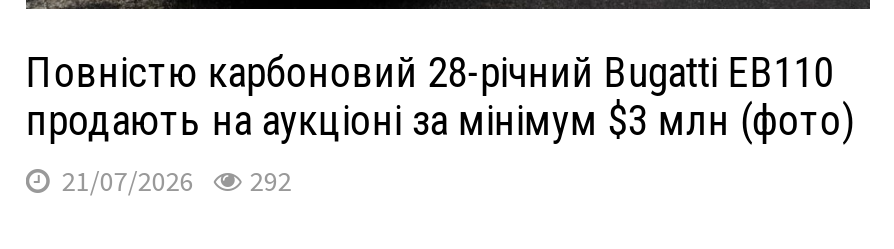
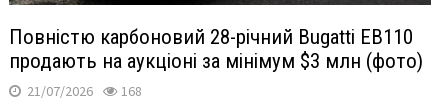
- 21/07/2026 292
+ 21/07/2026 168
